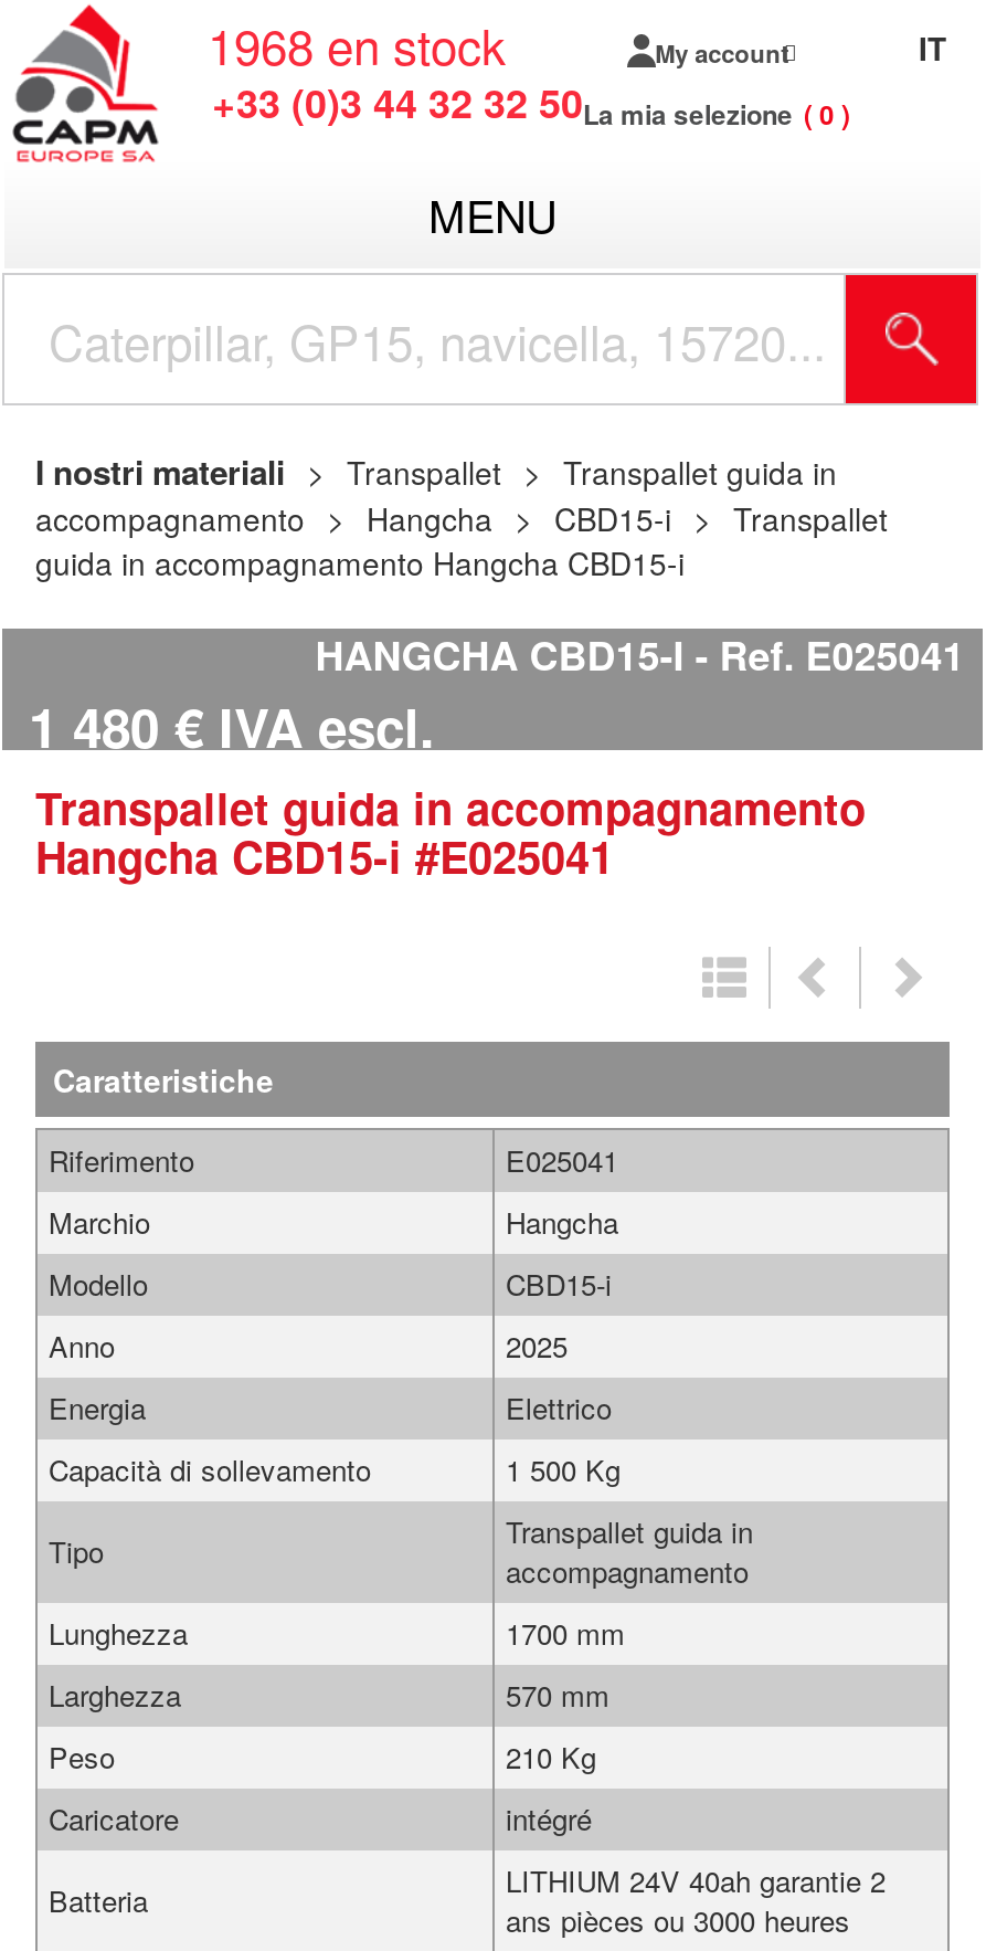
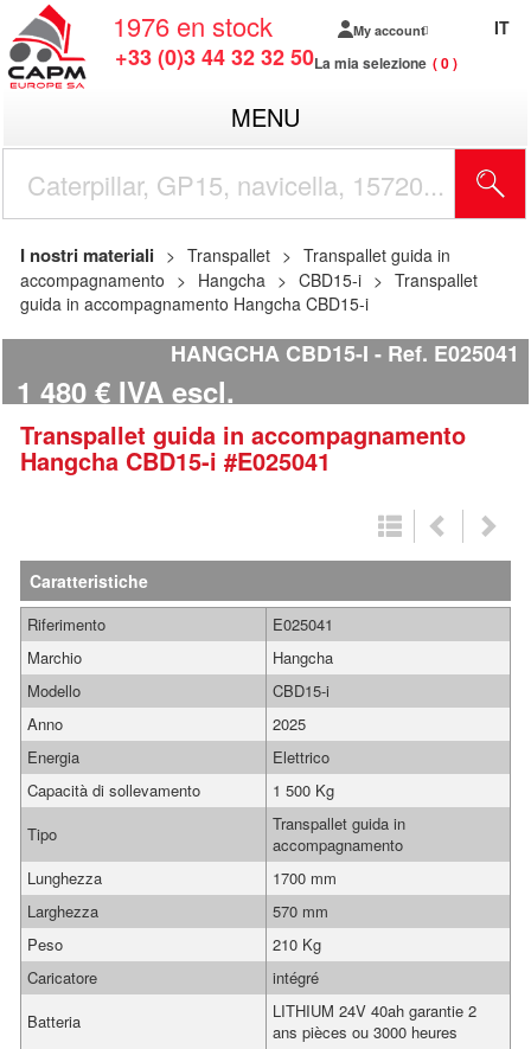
- 1968 en stock
+ 1976 en stock
